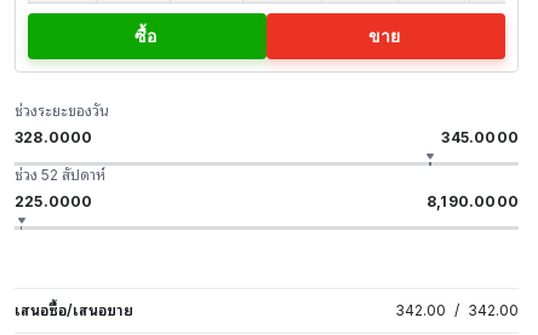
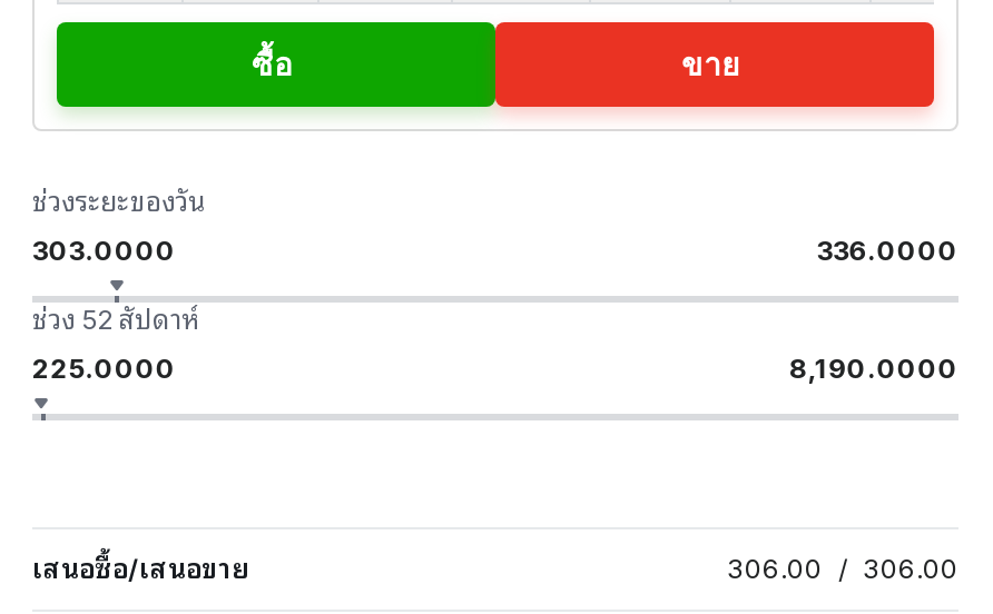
- 328.0000
+ 303.0000

- 345.0000
+ 336.0000

- 342.00 / 342.00
+ 306.00 / 306.00
